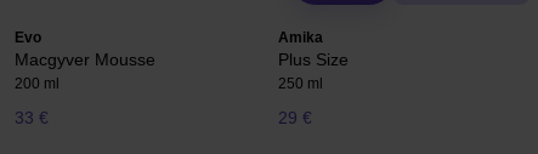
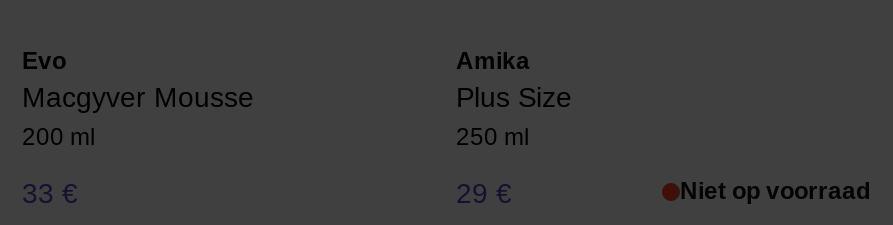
+ Niet op voorraad
